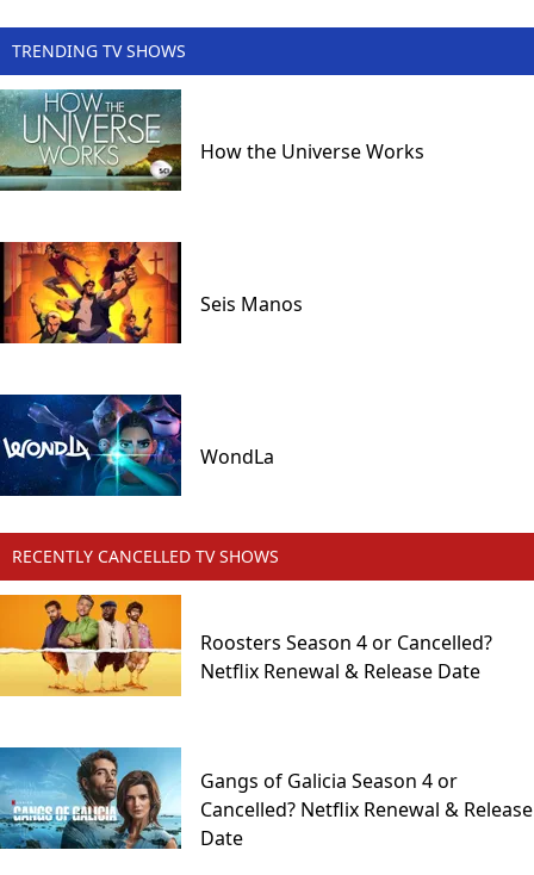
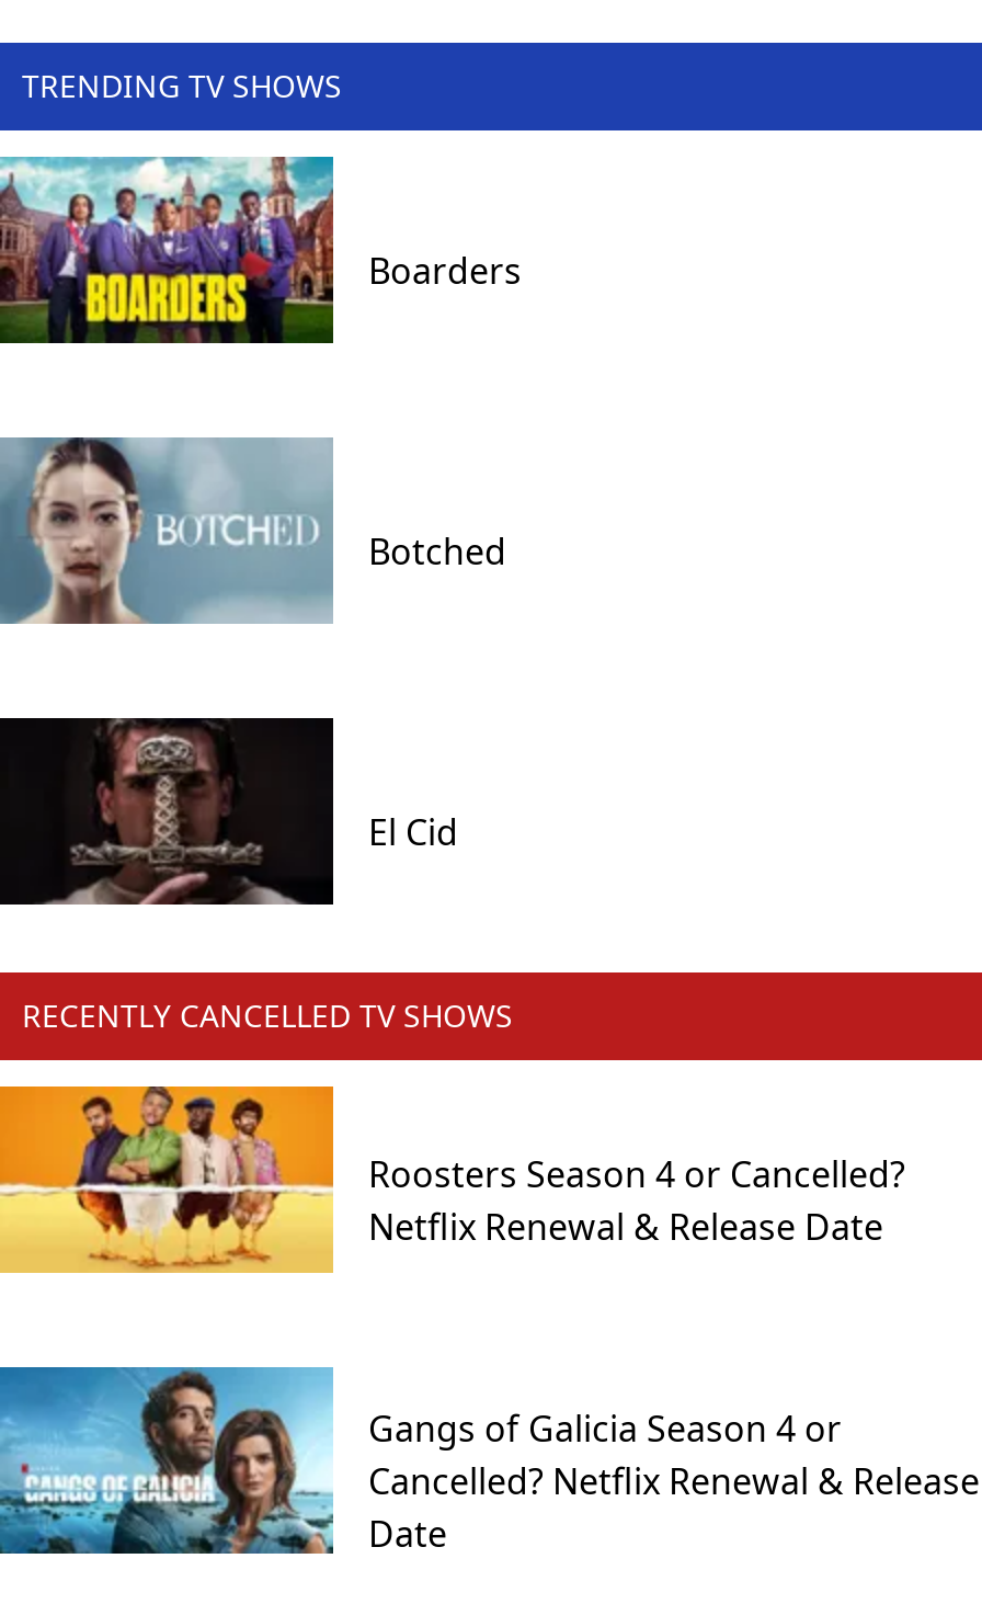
- [image]
- How the Universe Works
+ [image]
+ Boarders

- [image]
- Seis Manos
+ [image]
+ Botched

- [image]
- WondLa
+ [image]
+ El Cid
